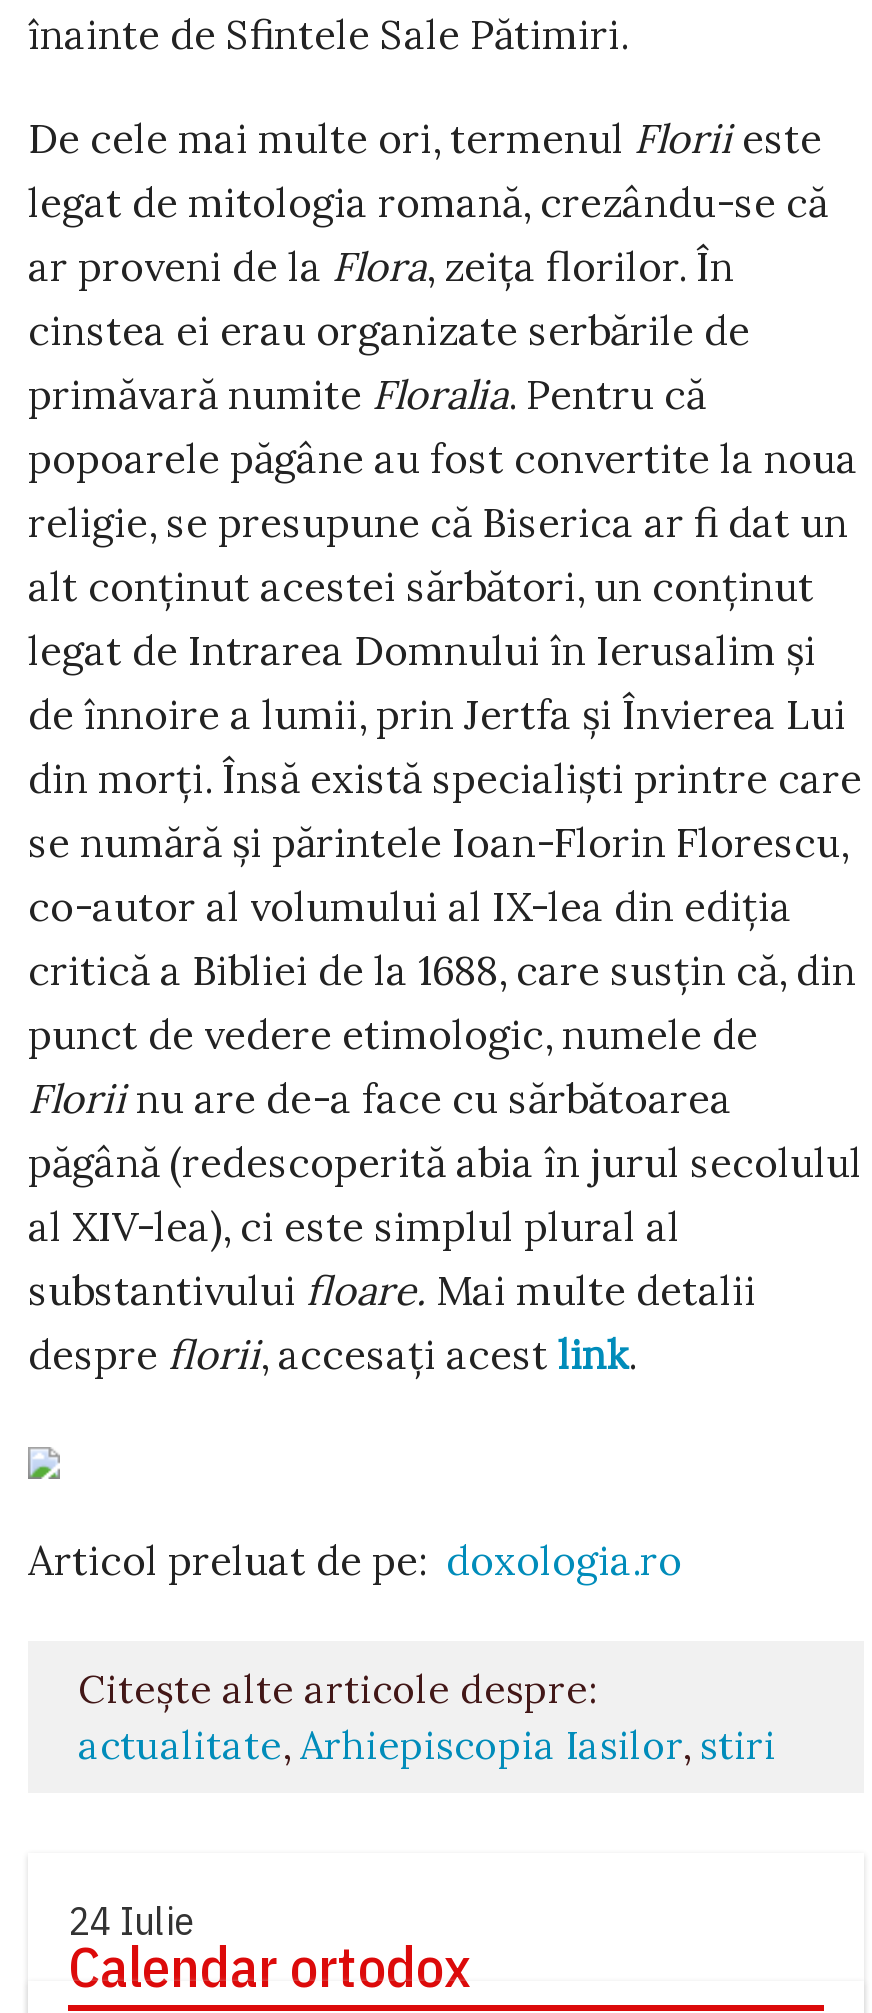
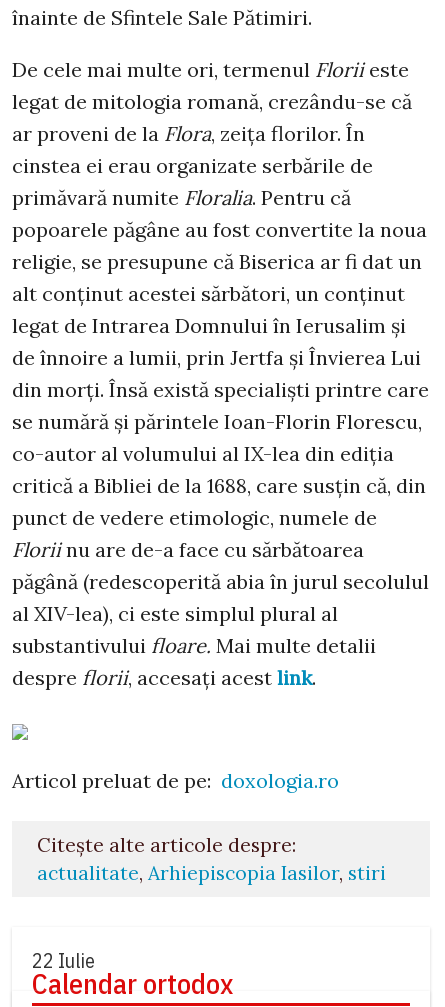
- 24 Iulie
+ 22 Iulie
